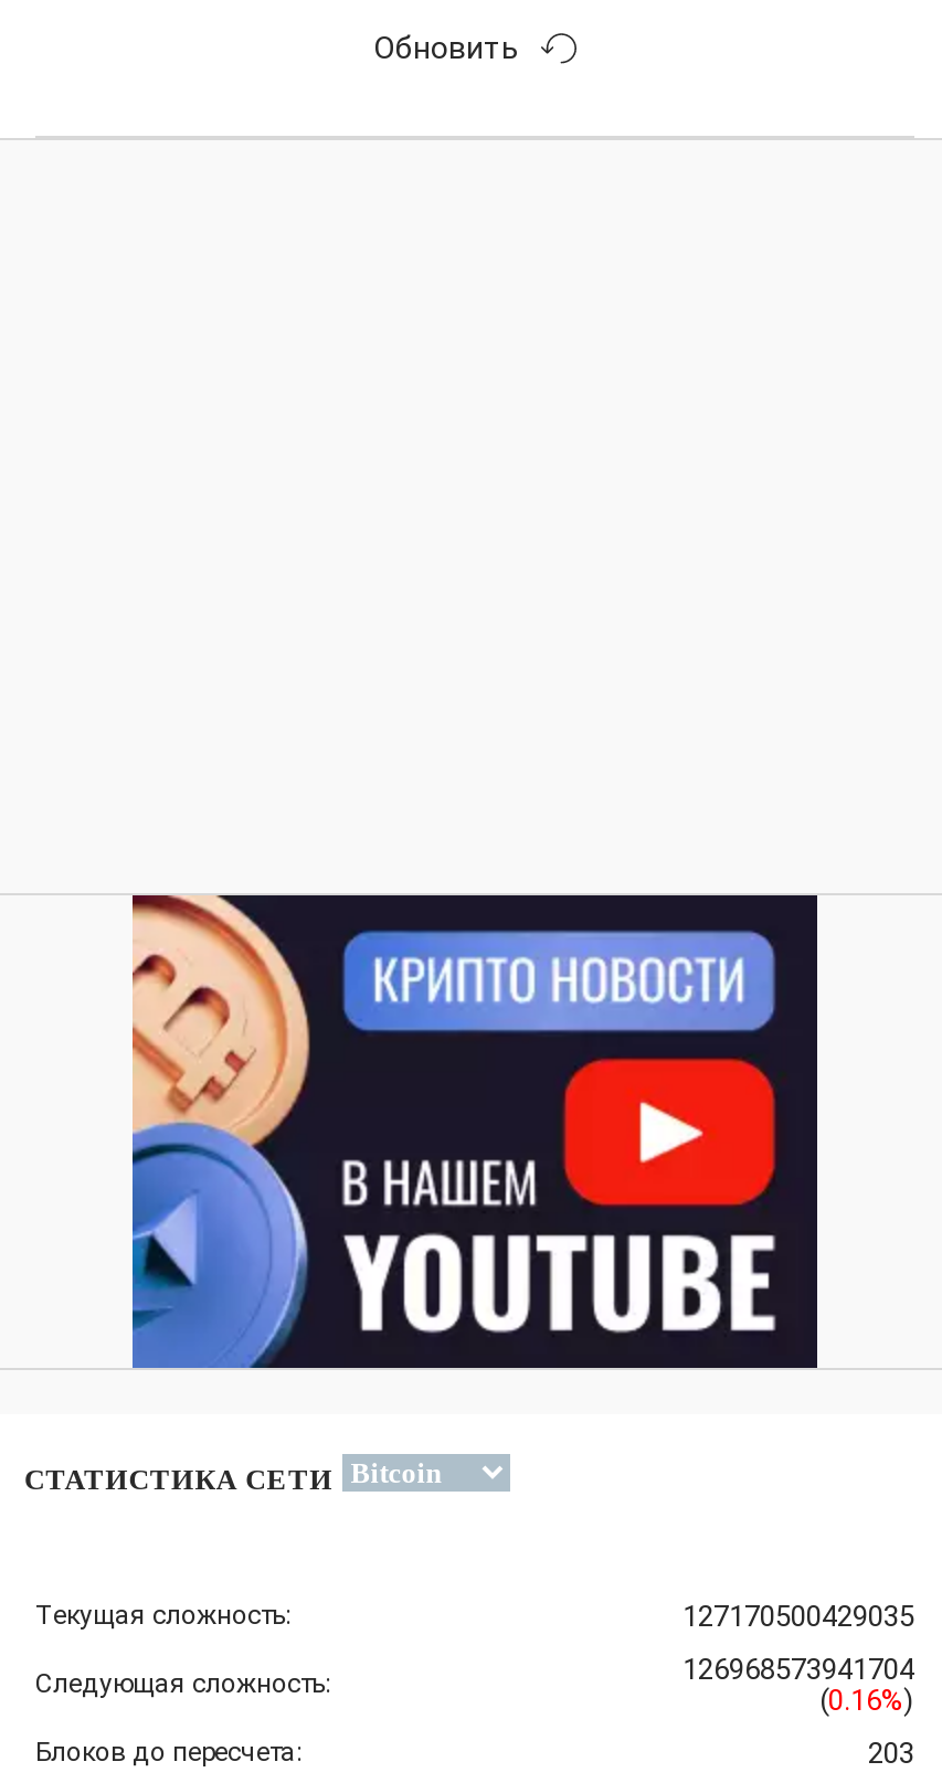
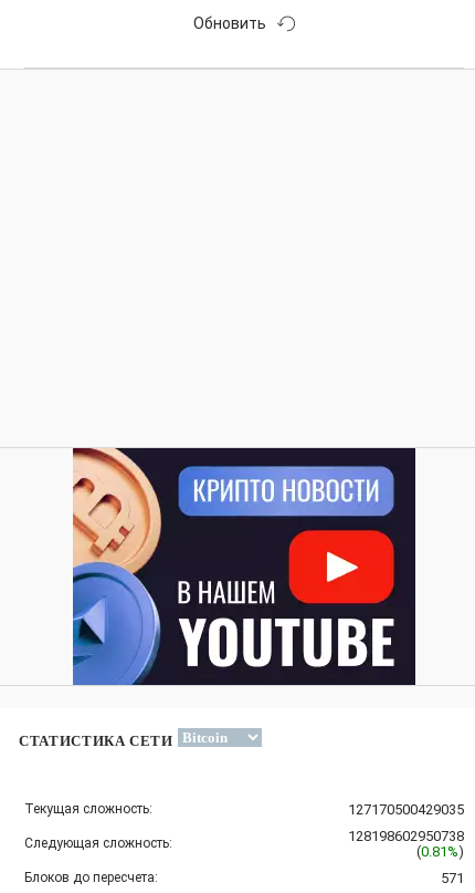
- 126968573941704
+ 128198602950738

- (0.16%)
+ (0.81%)

- 203
+ 571
